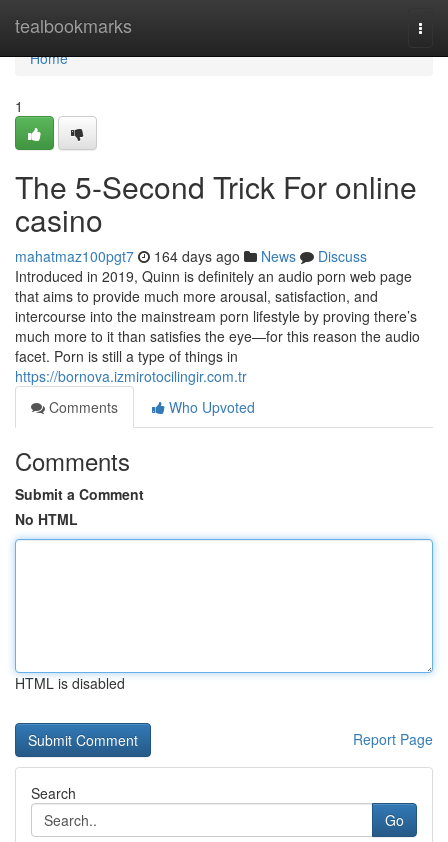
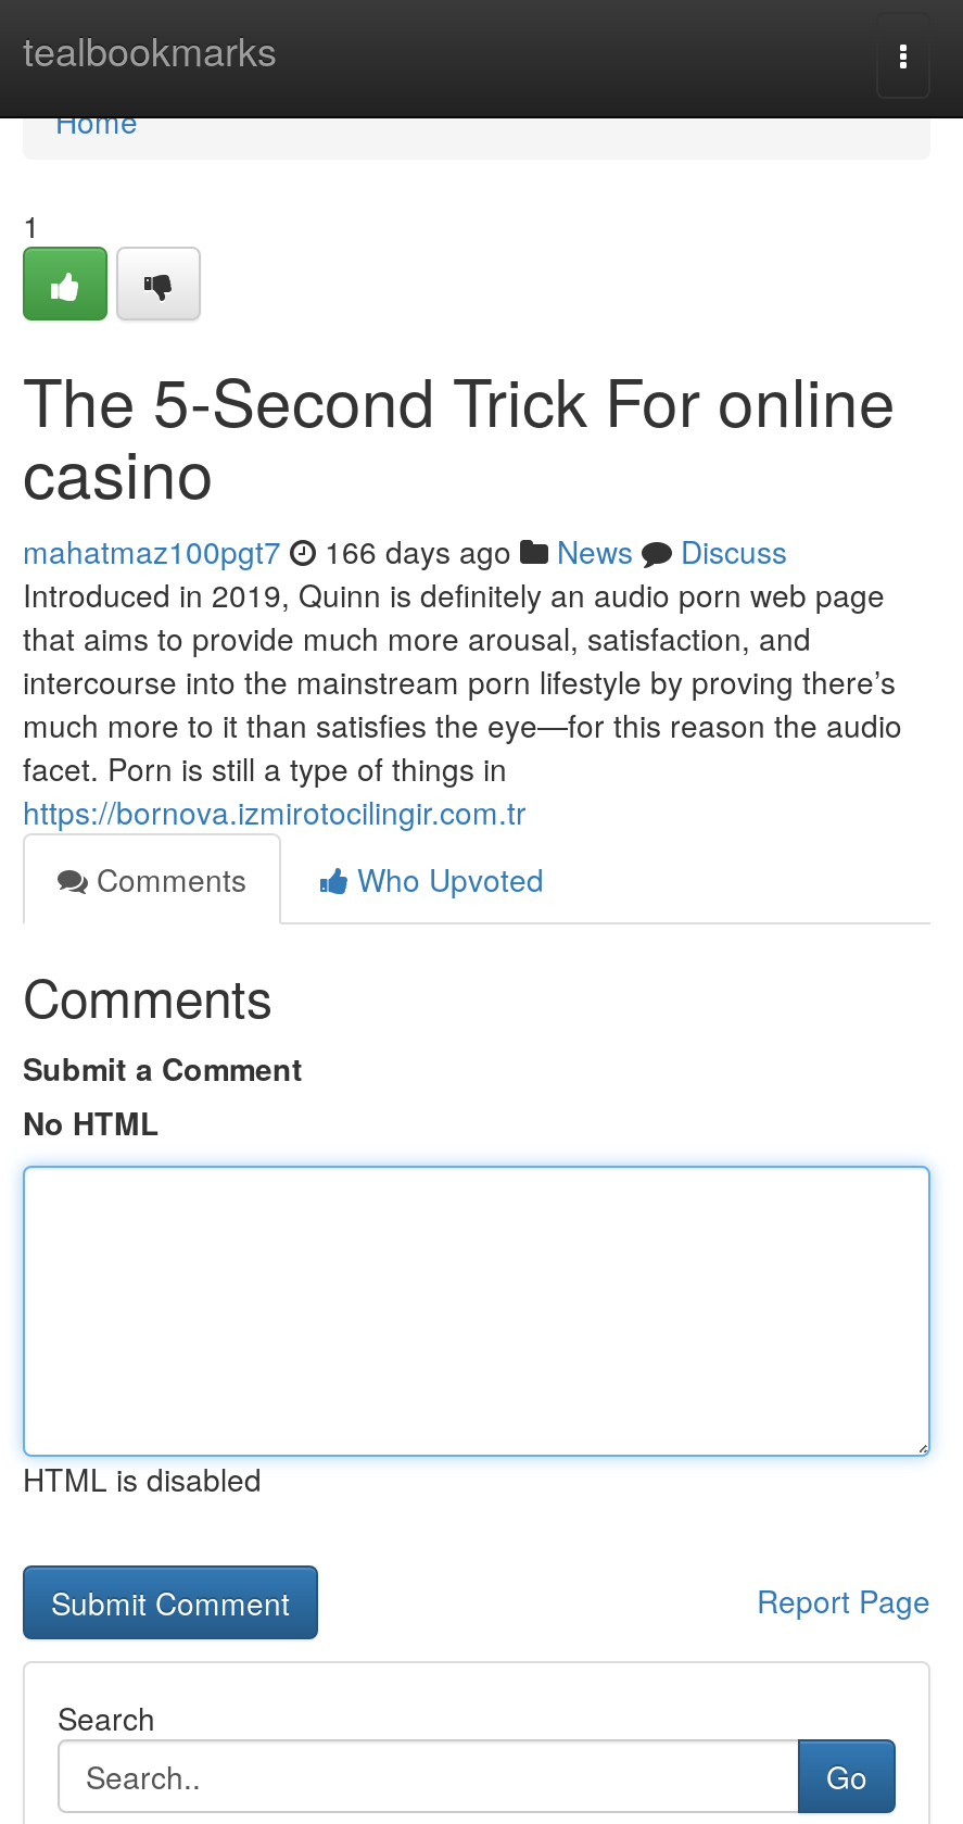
- mahatmaz100pgt7 164 days ago News Discuss
+ mahatmaz100pgt7 166 days ago News Discuss
